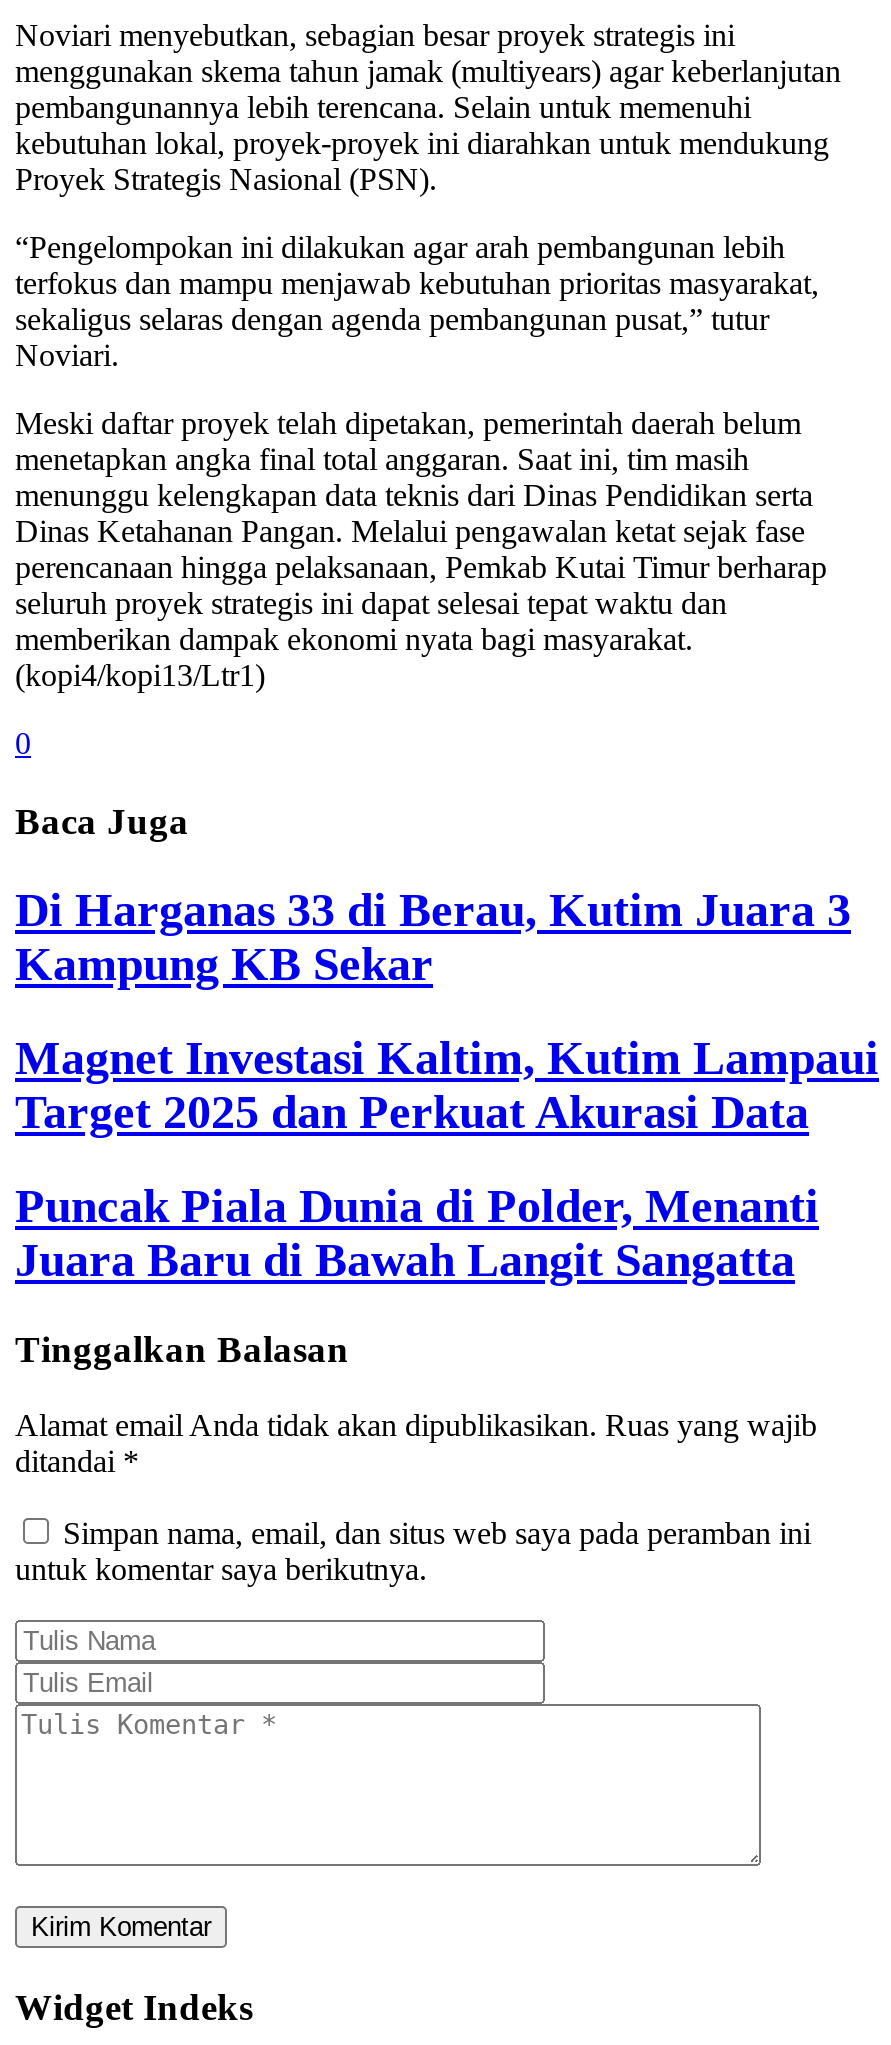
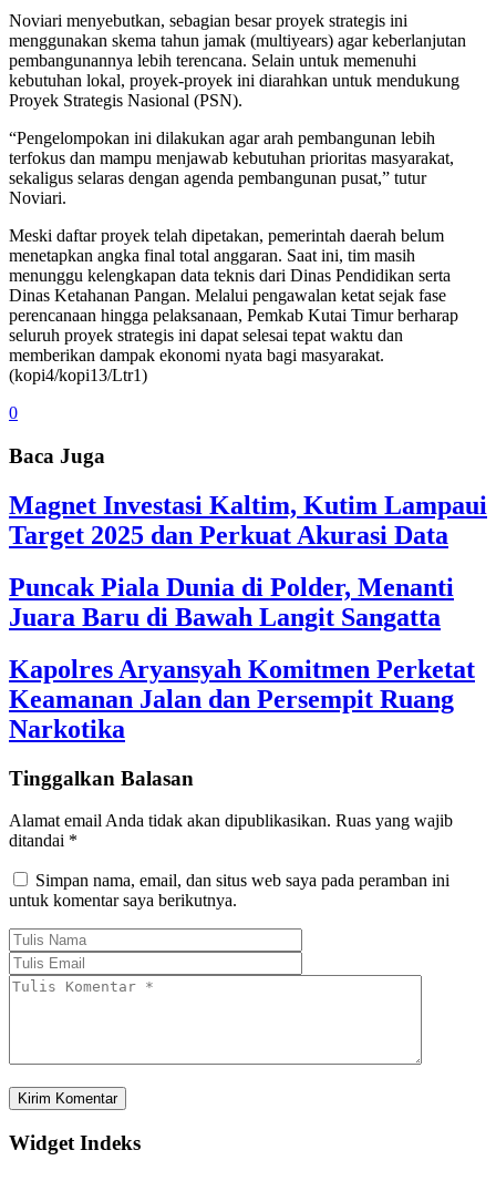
- Di Harganas 33 di Berau, Kutim Juara 3
- Kampung KB Sekar

moved up: Magnet Investasi Kaltim, Kutim Lampaui | Target 2025 dan Perkuat Akurasi Data | Puncak Piala Dunia di Polder, Menanti | Juara Baru di Bawah Langit Sangatta

+ Kapolres Aryansyah Komitmen Perketat
+ Keamanan Jalan dan Persempit Ruang
+ Narkotika
